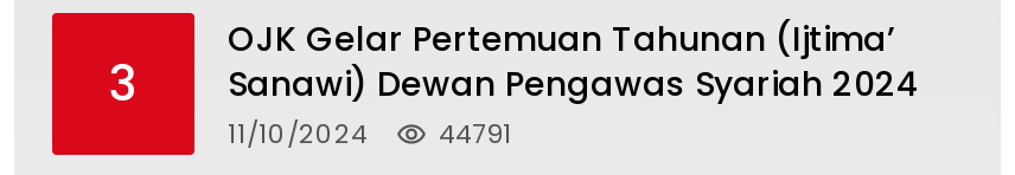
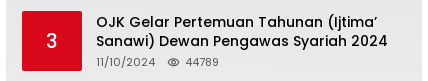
- 11/10/2024 44791
+ 11/10/2024 44789
